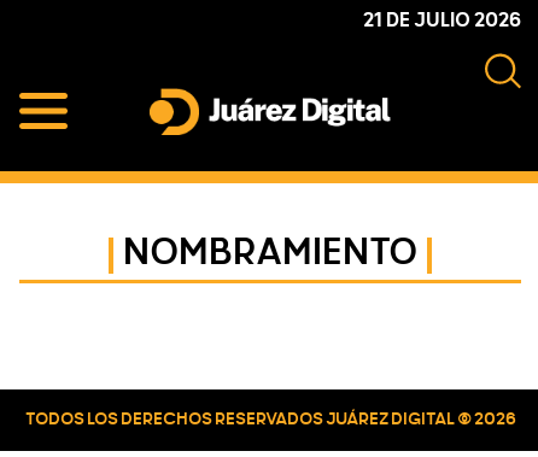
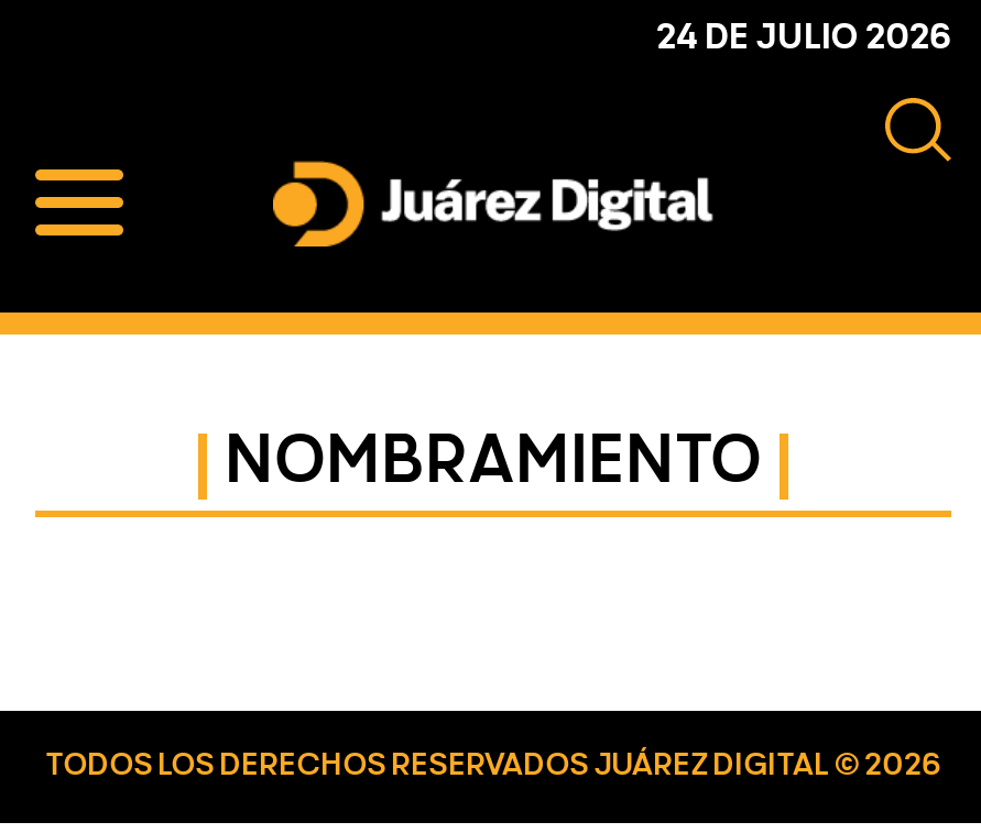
- 21 DE JULIO 2026
+ 24 DE JULIO 2026
